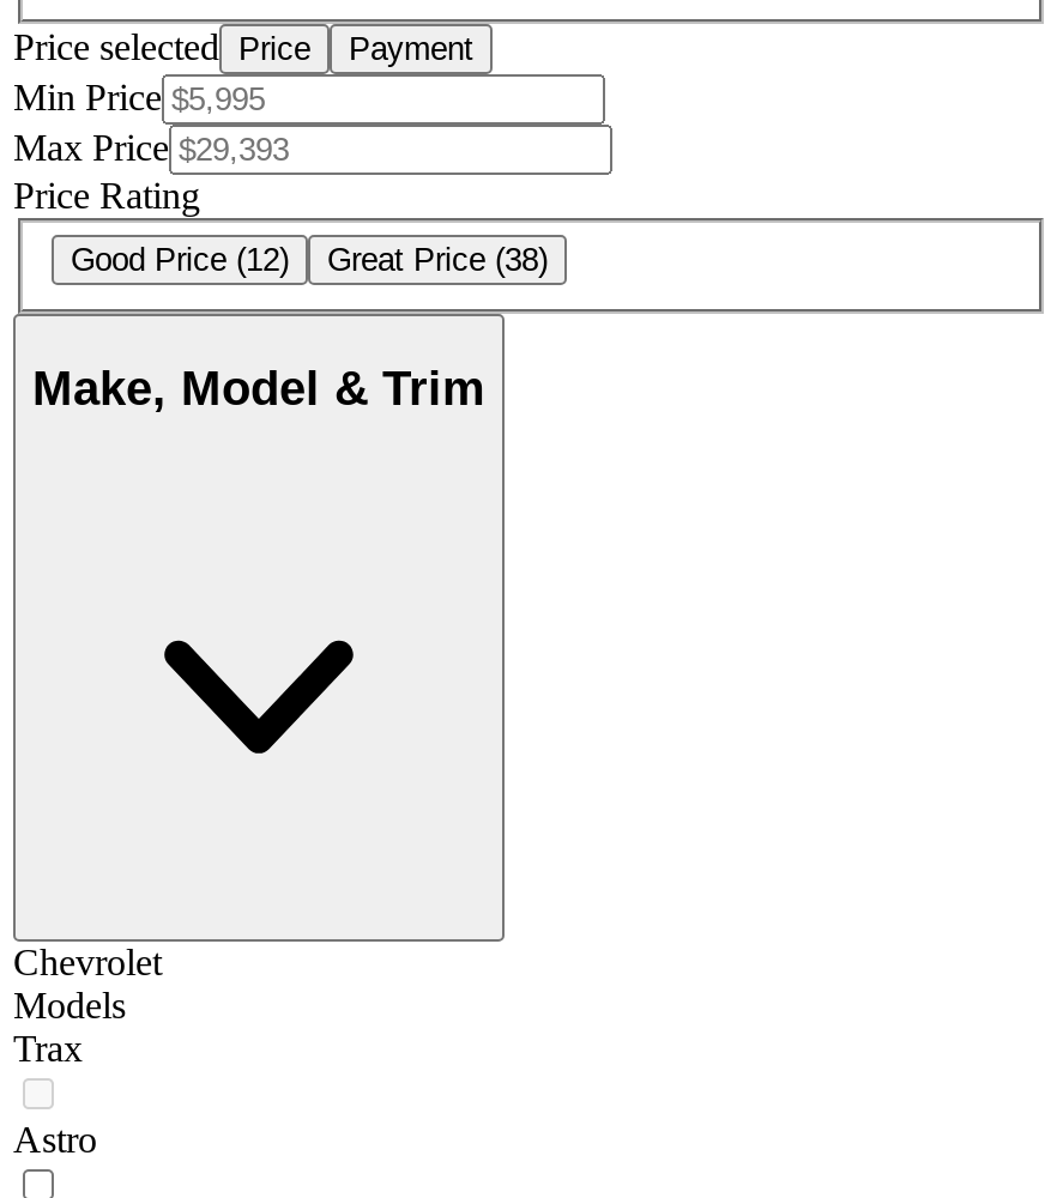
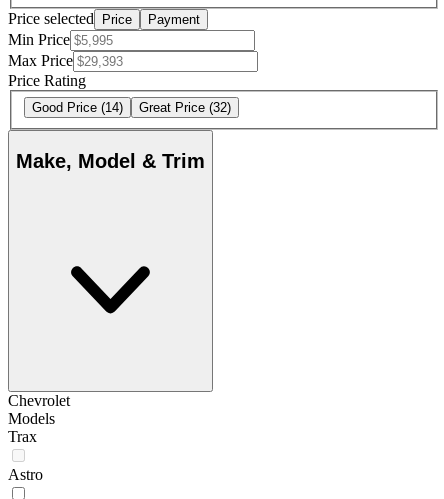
- Good Price (12)
+ Good Price (14)

- Great Price (38)
+ Great Price (32)
